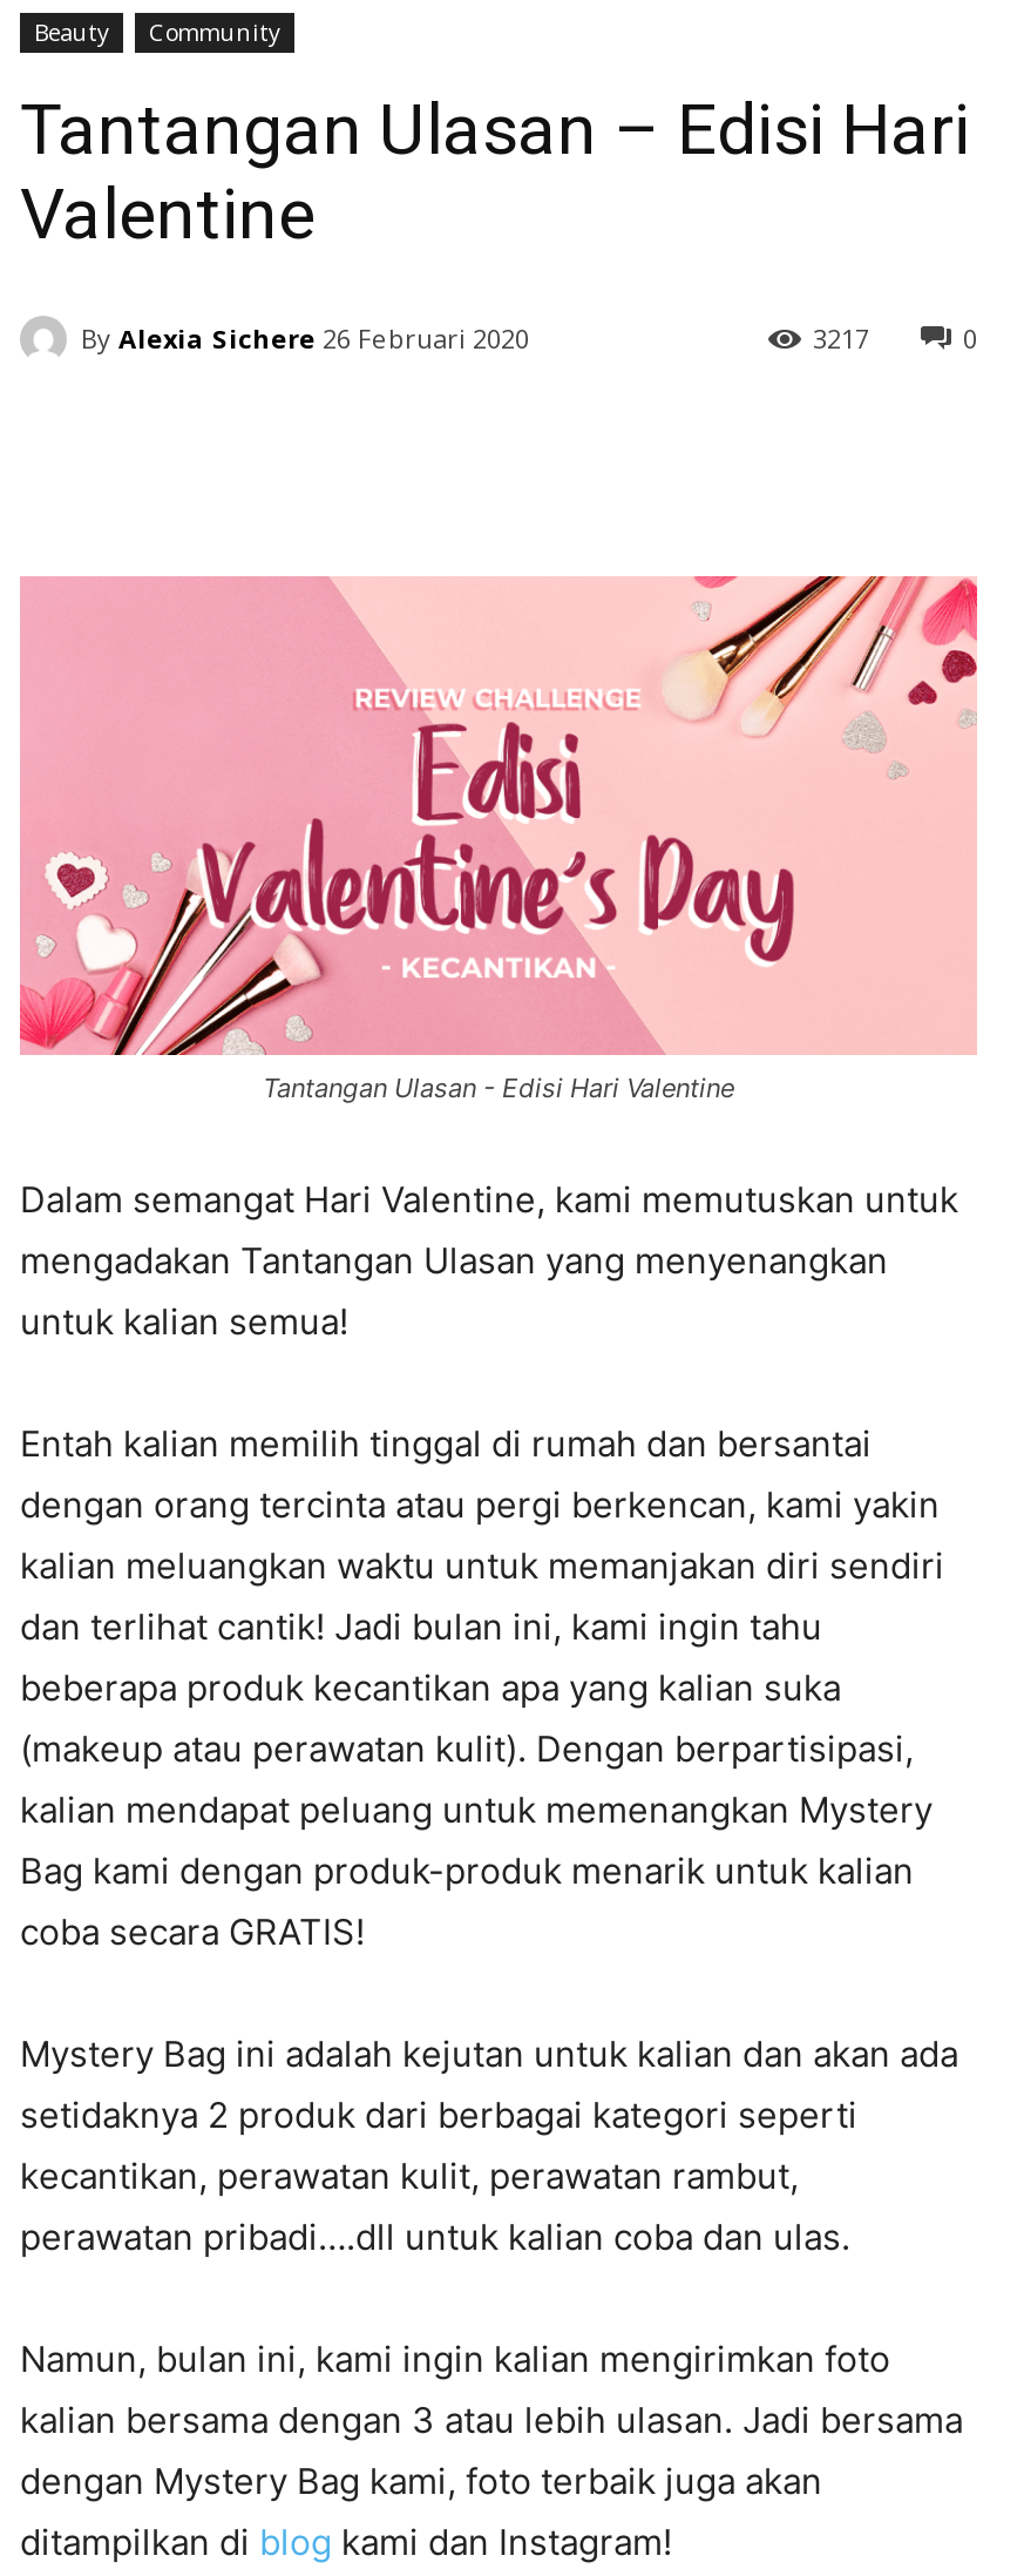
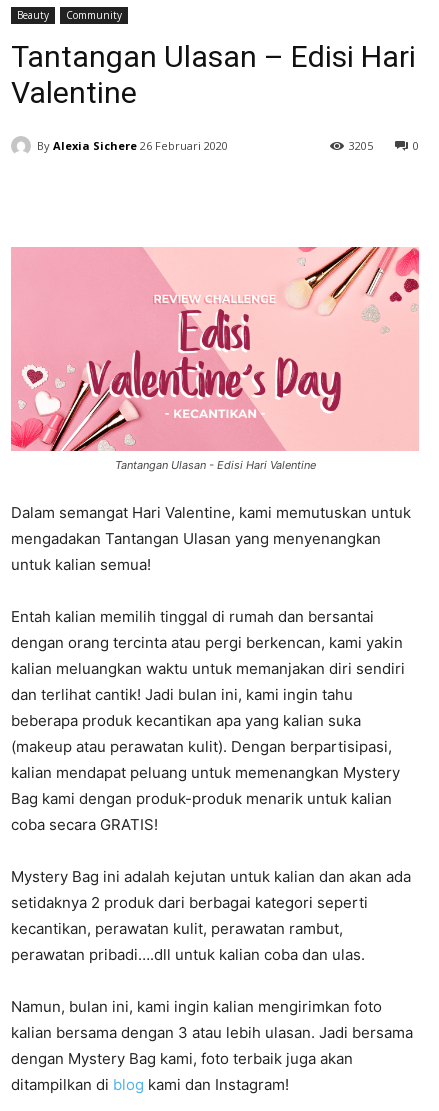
- 3217
+ 3205
